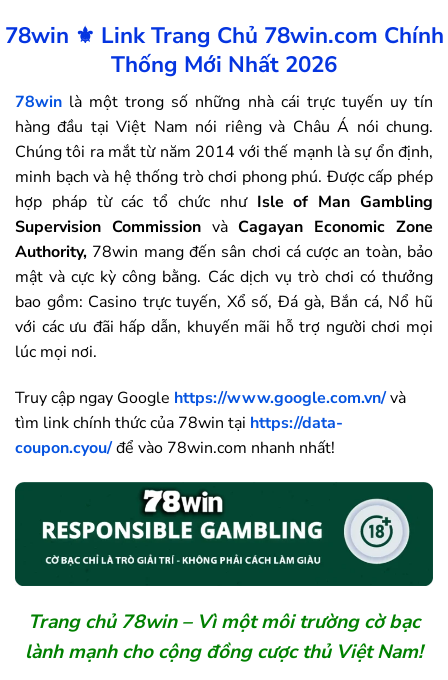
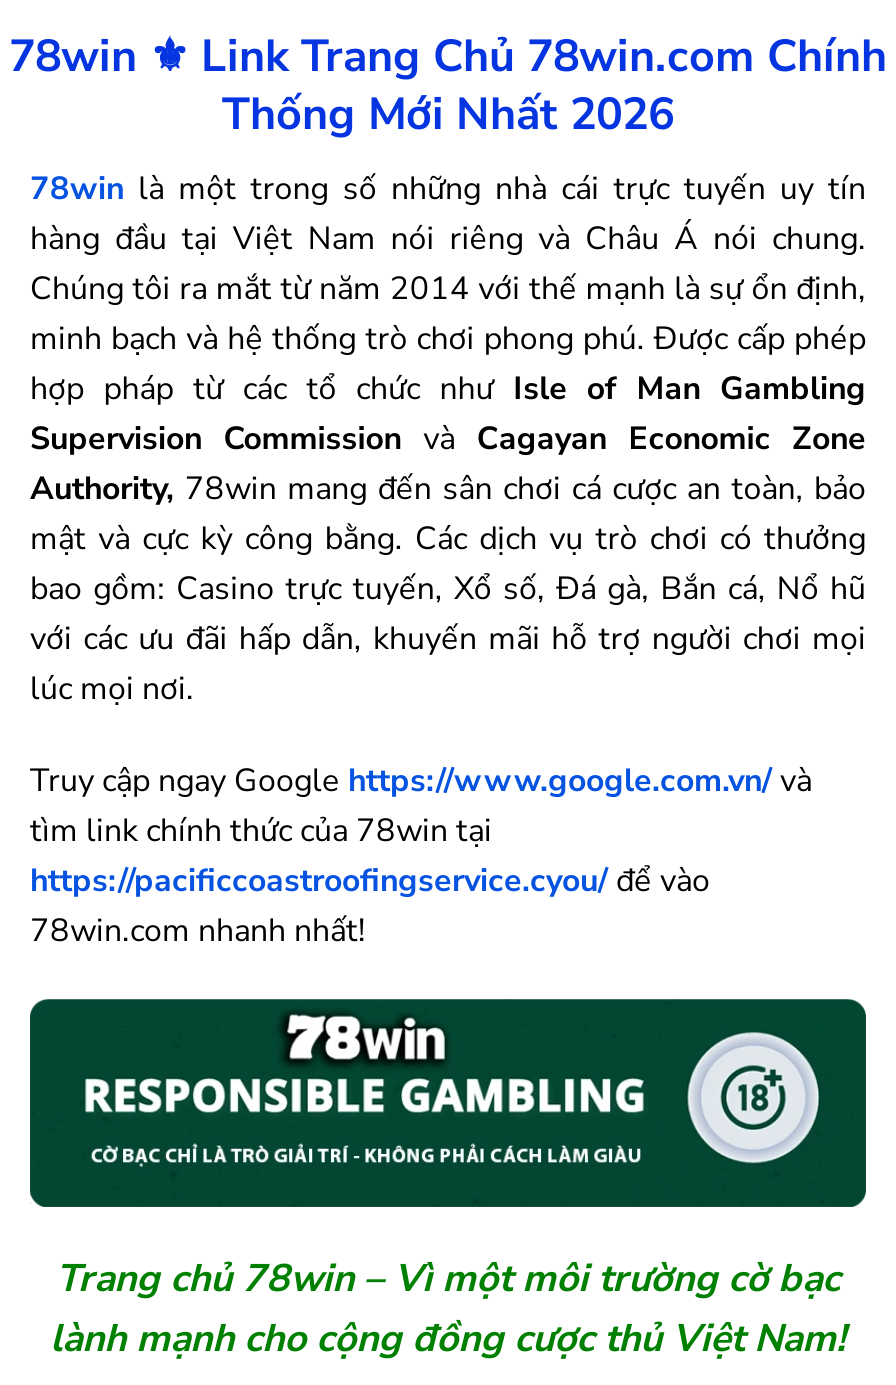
- tìm link chính thức của 78win tại https://data-
- coupon.cyou/ để vào 78win.com nhanh nhất!
+ tìm link chính thức của 78win tại
+ https://pacificcoastroofingservice.cyou/ để vào
+ 78win.com nhanh nhất!
